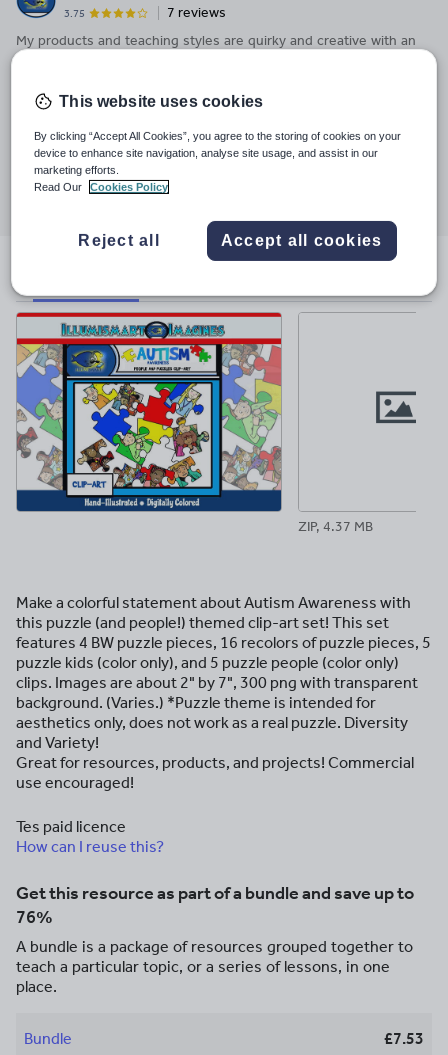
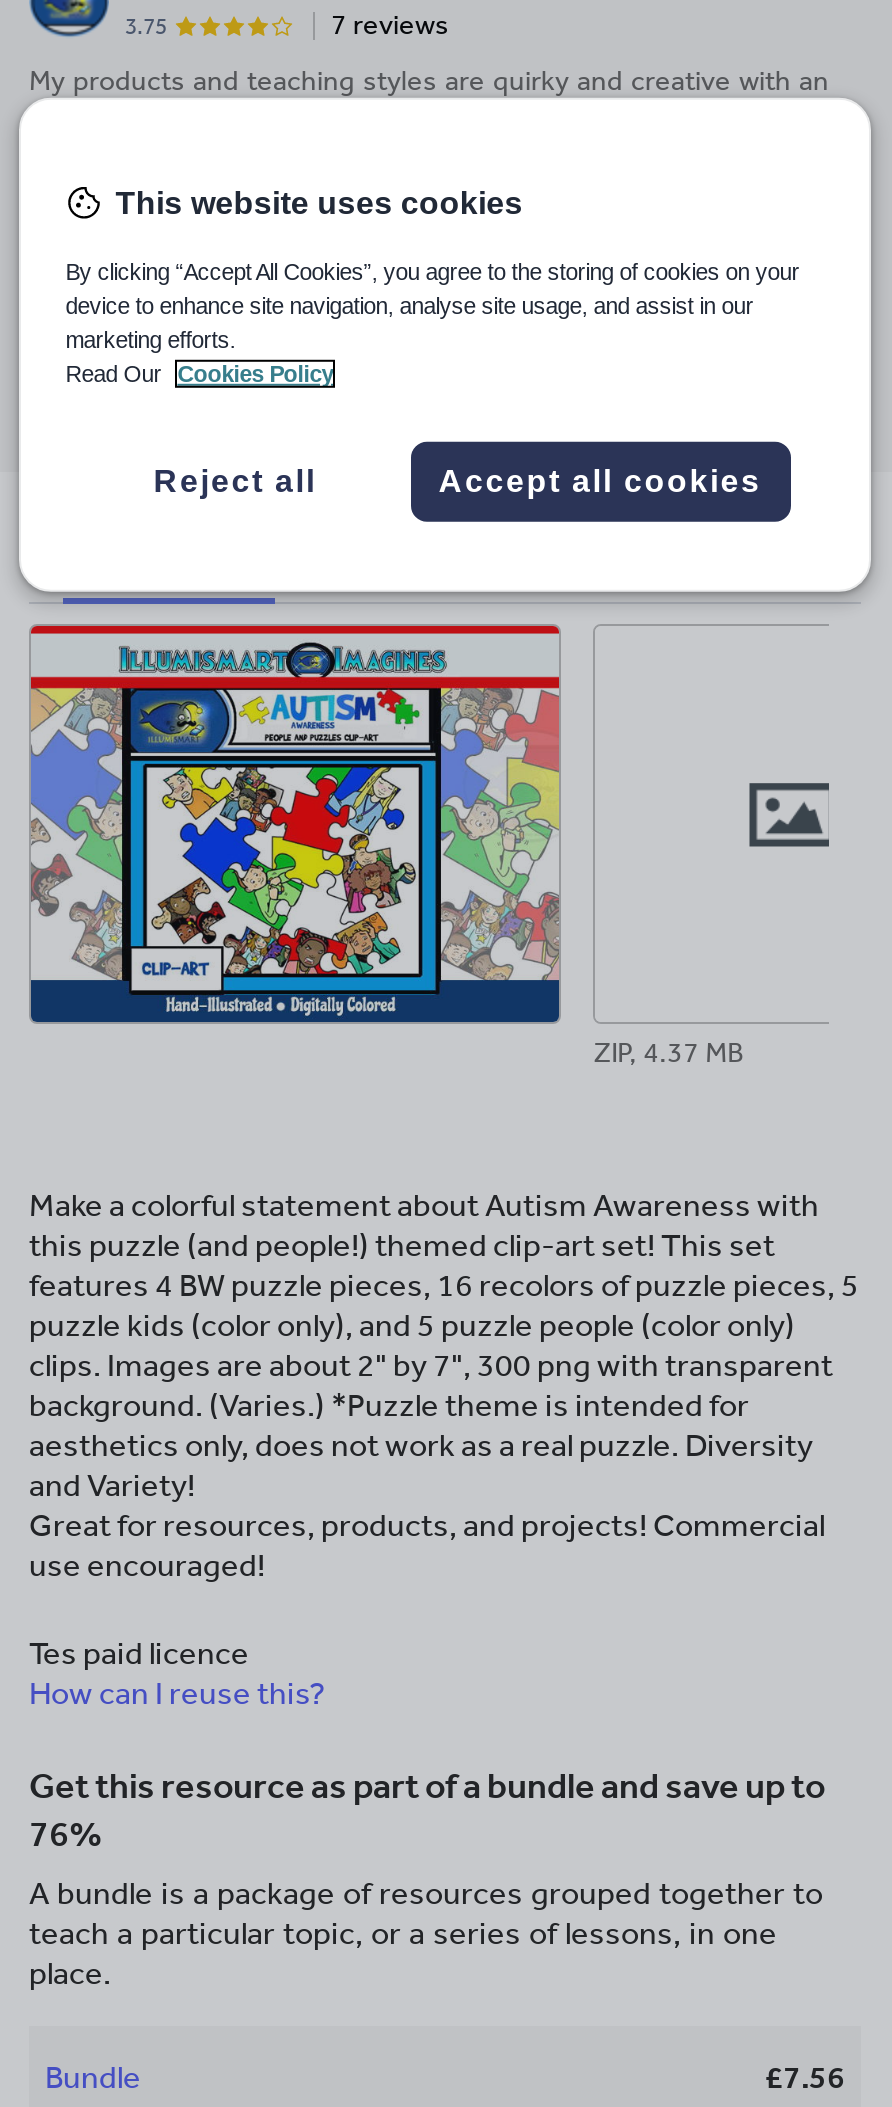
- £7.53
+ £7.56
